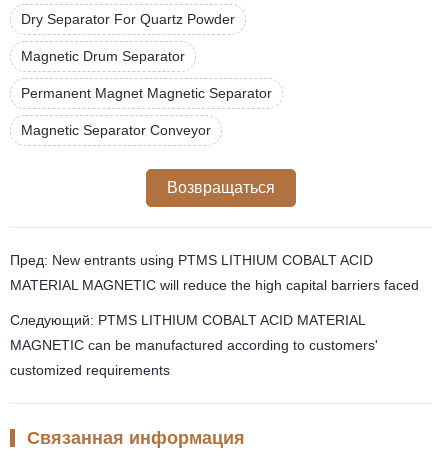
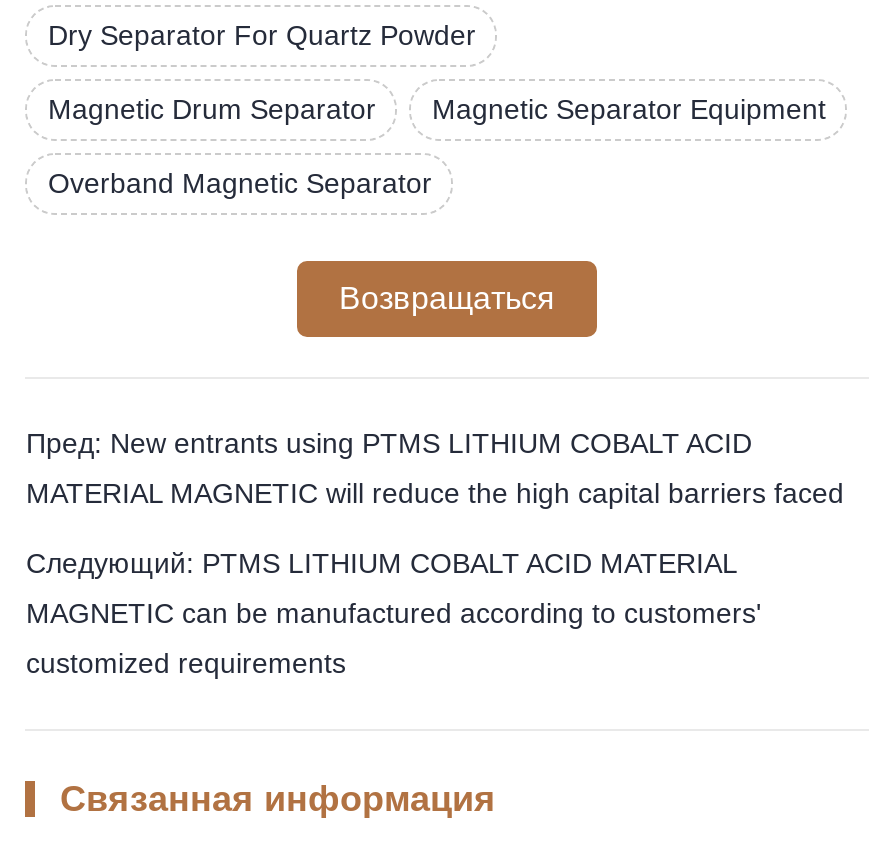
- Permanent Magnet Magnetic Separator
+ Magnetic Separator Equipment

- Magnetic Separator Conveyor
+ Overband Magnetic Separator
